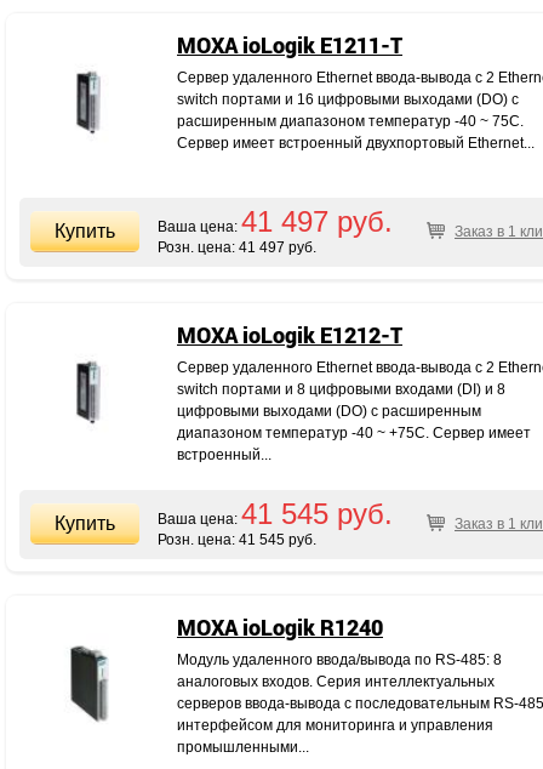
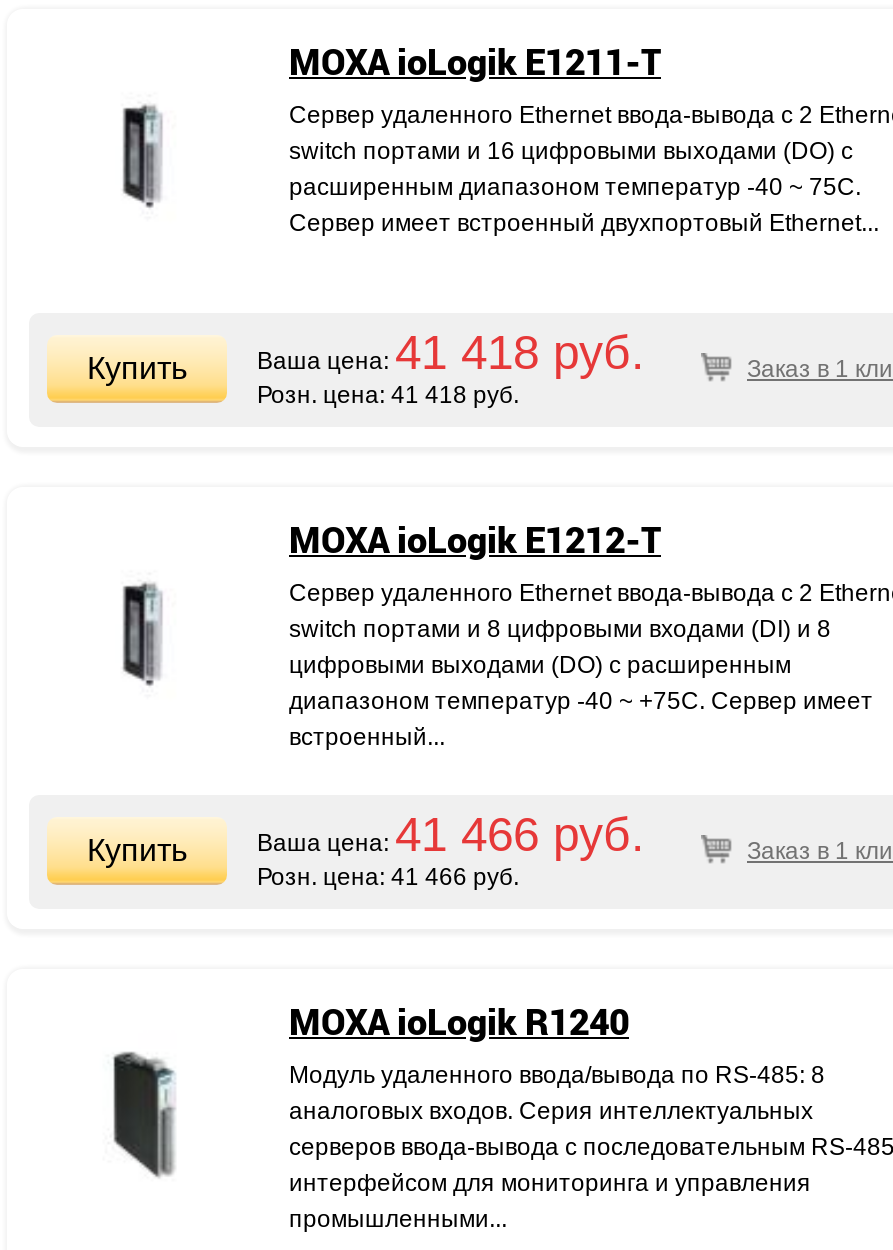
- Ваша цена:41 497 руб.
+ Ваша цена:41 418 руб.

- Розн. цена: 41 497 руб.
+ Розн. цена: 41 418 руб.

- Ваша цена:41 545 руб.
+ Ваша цена:41 466 руб.

- Розн. цена: 41 545 руб.
+ Розн. цена: 41 466 руб.
